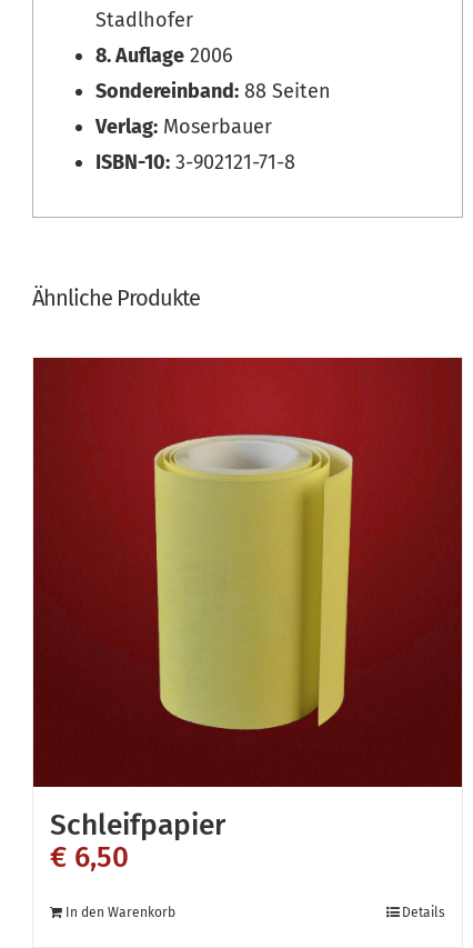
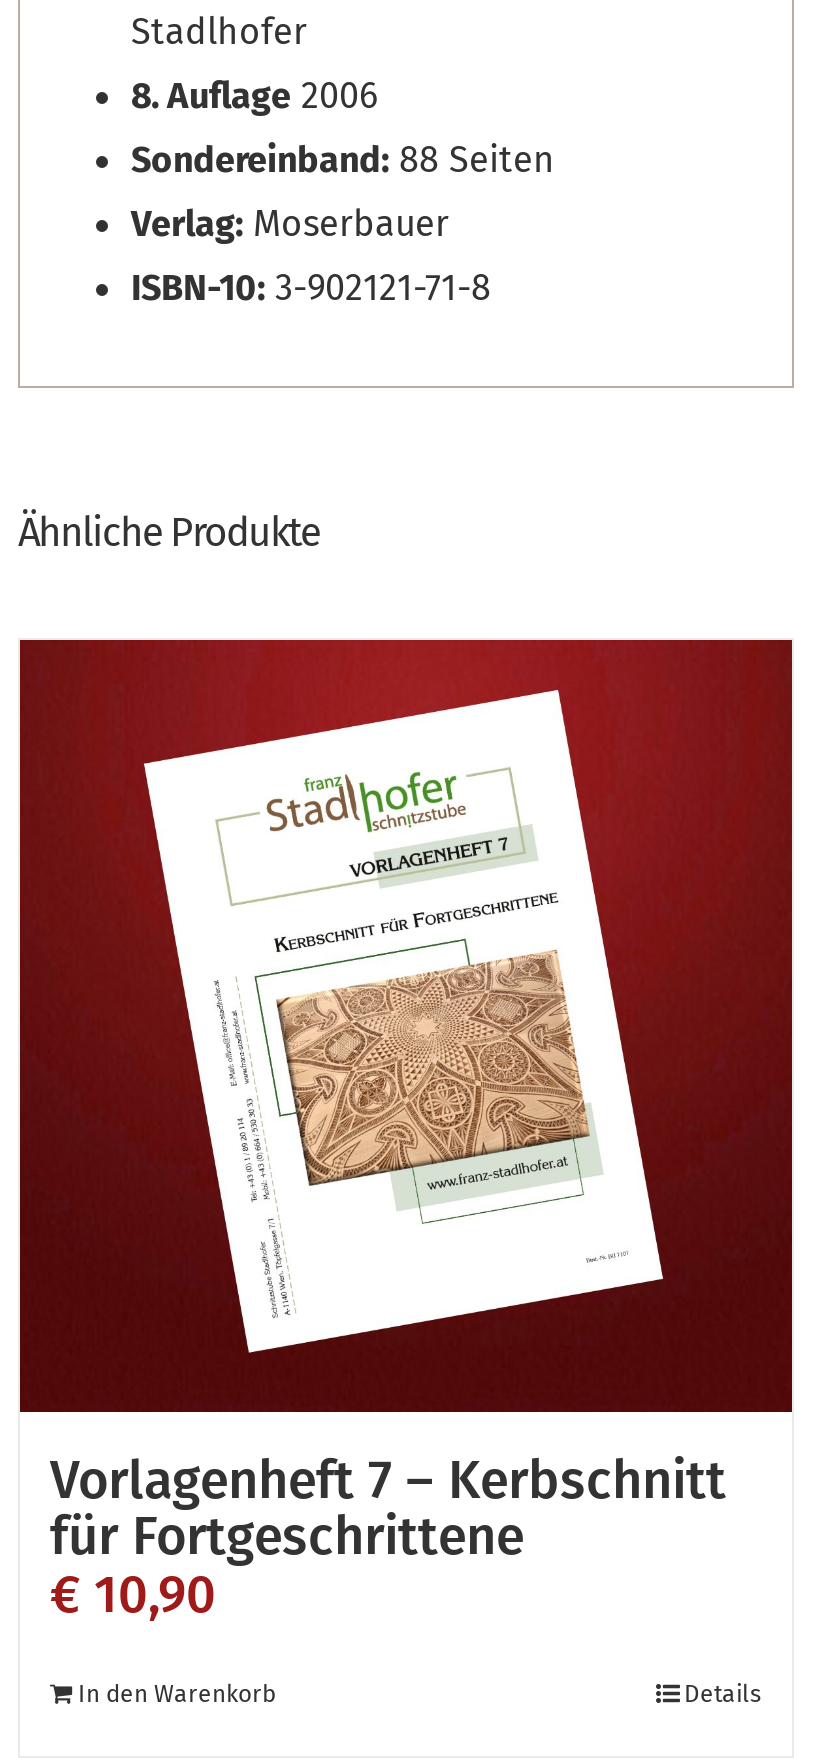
- [image]
+ [image]

- Schleifpapier
- €6,50
+ Vorlagenheft 7 – Kerbschnitt
+ für Fortgeschrittene
+ €10,90
